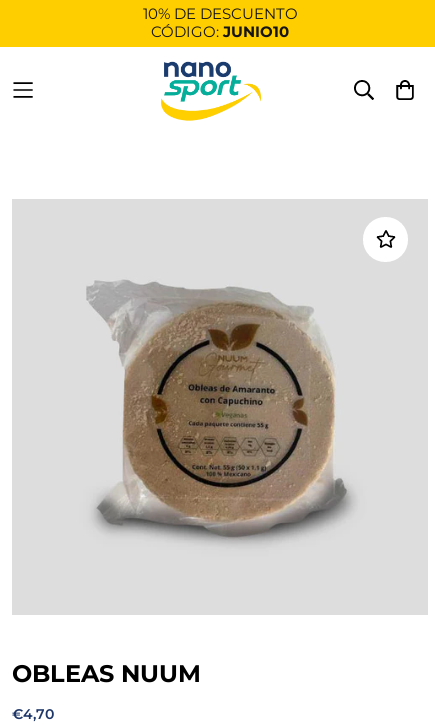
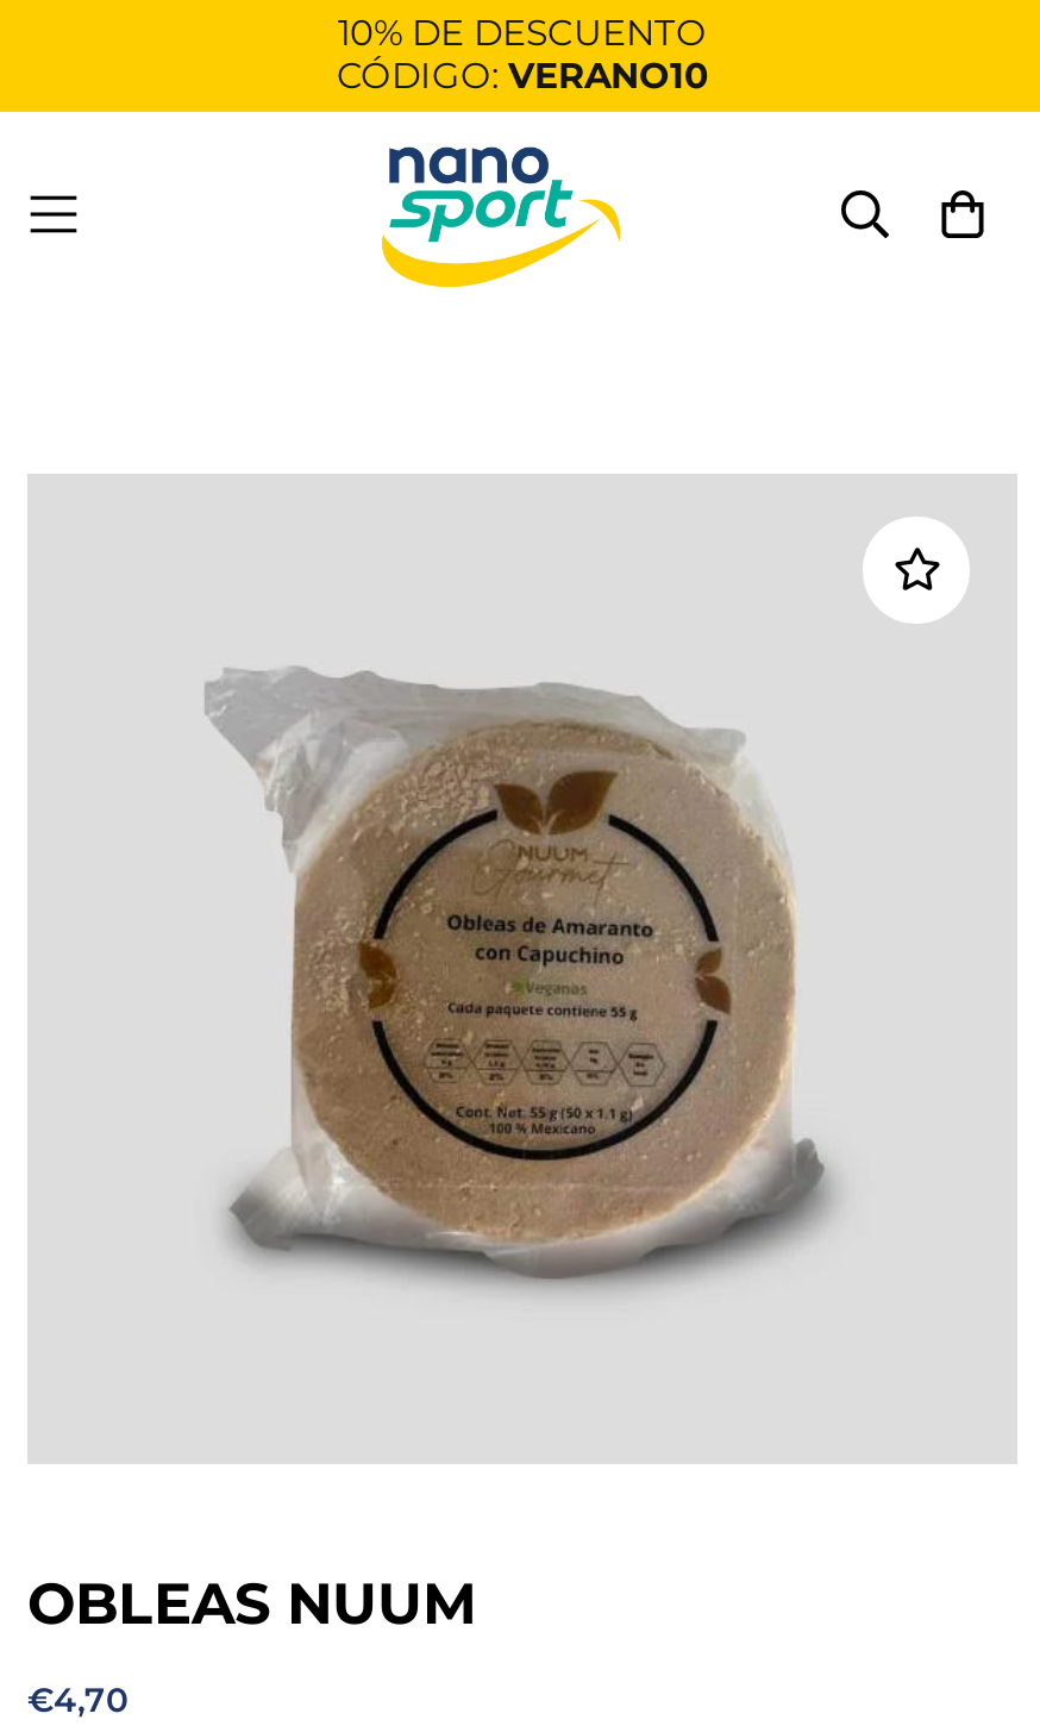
- CÓDIGO: JUNIO10
+ CÓDIGO: VERANO10
